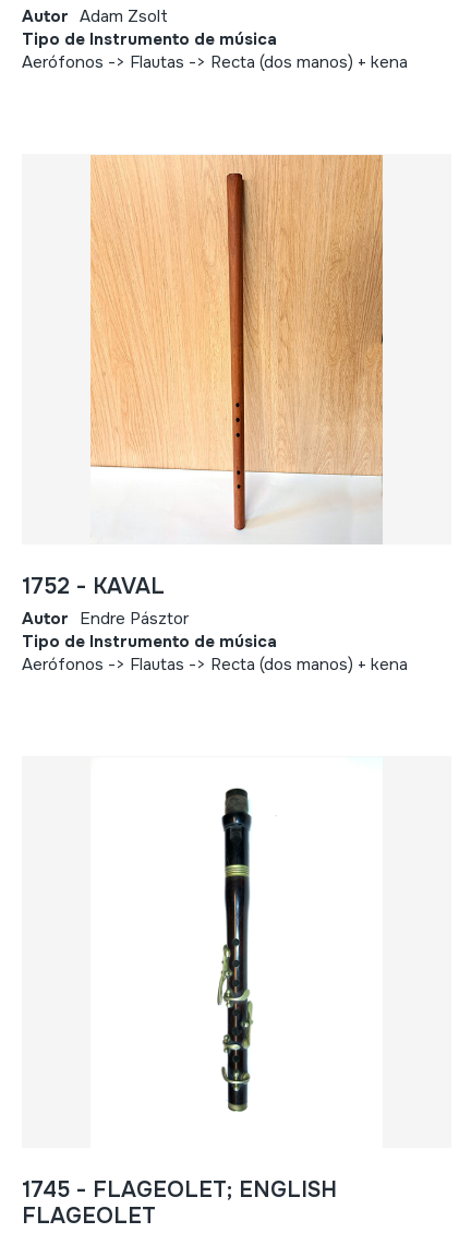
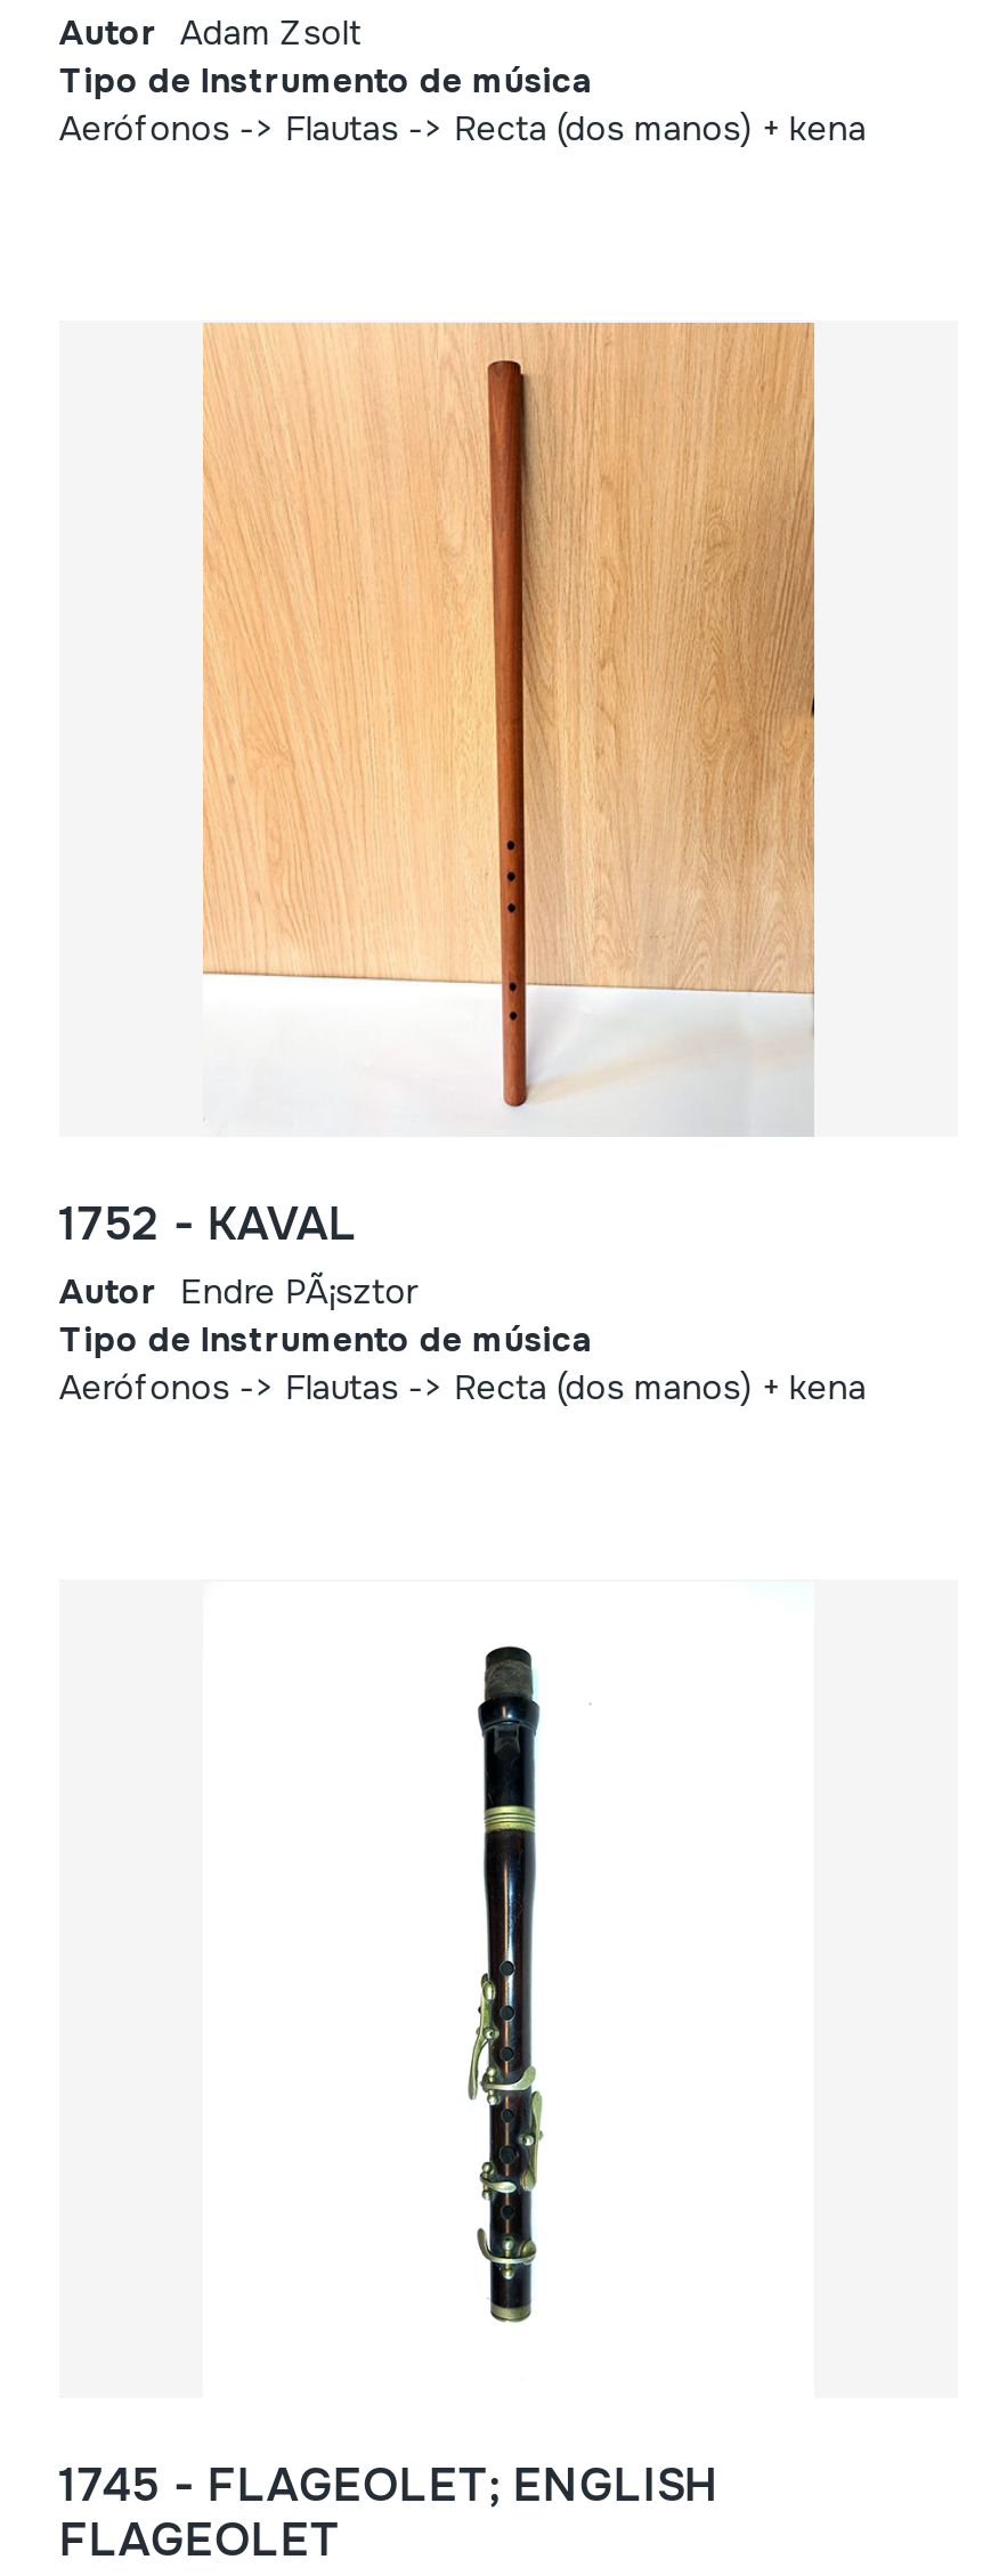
- Autor Endre Pásztor
+ Autor Endre PÃ¡sztor
